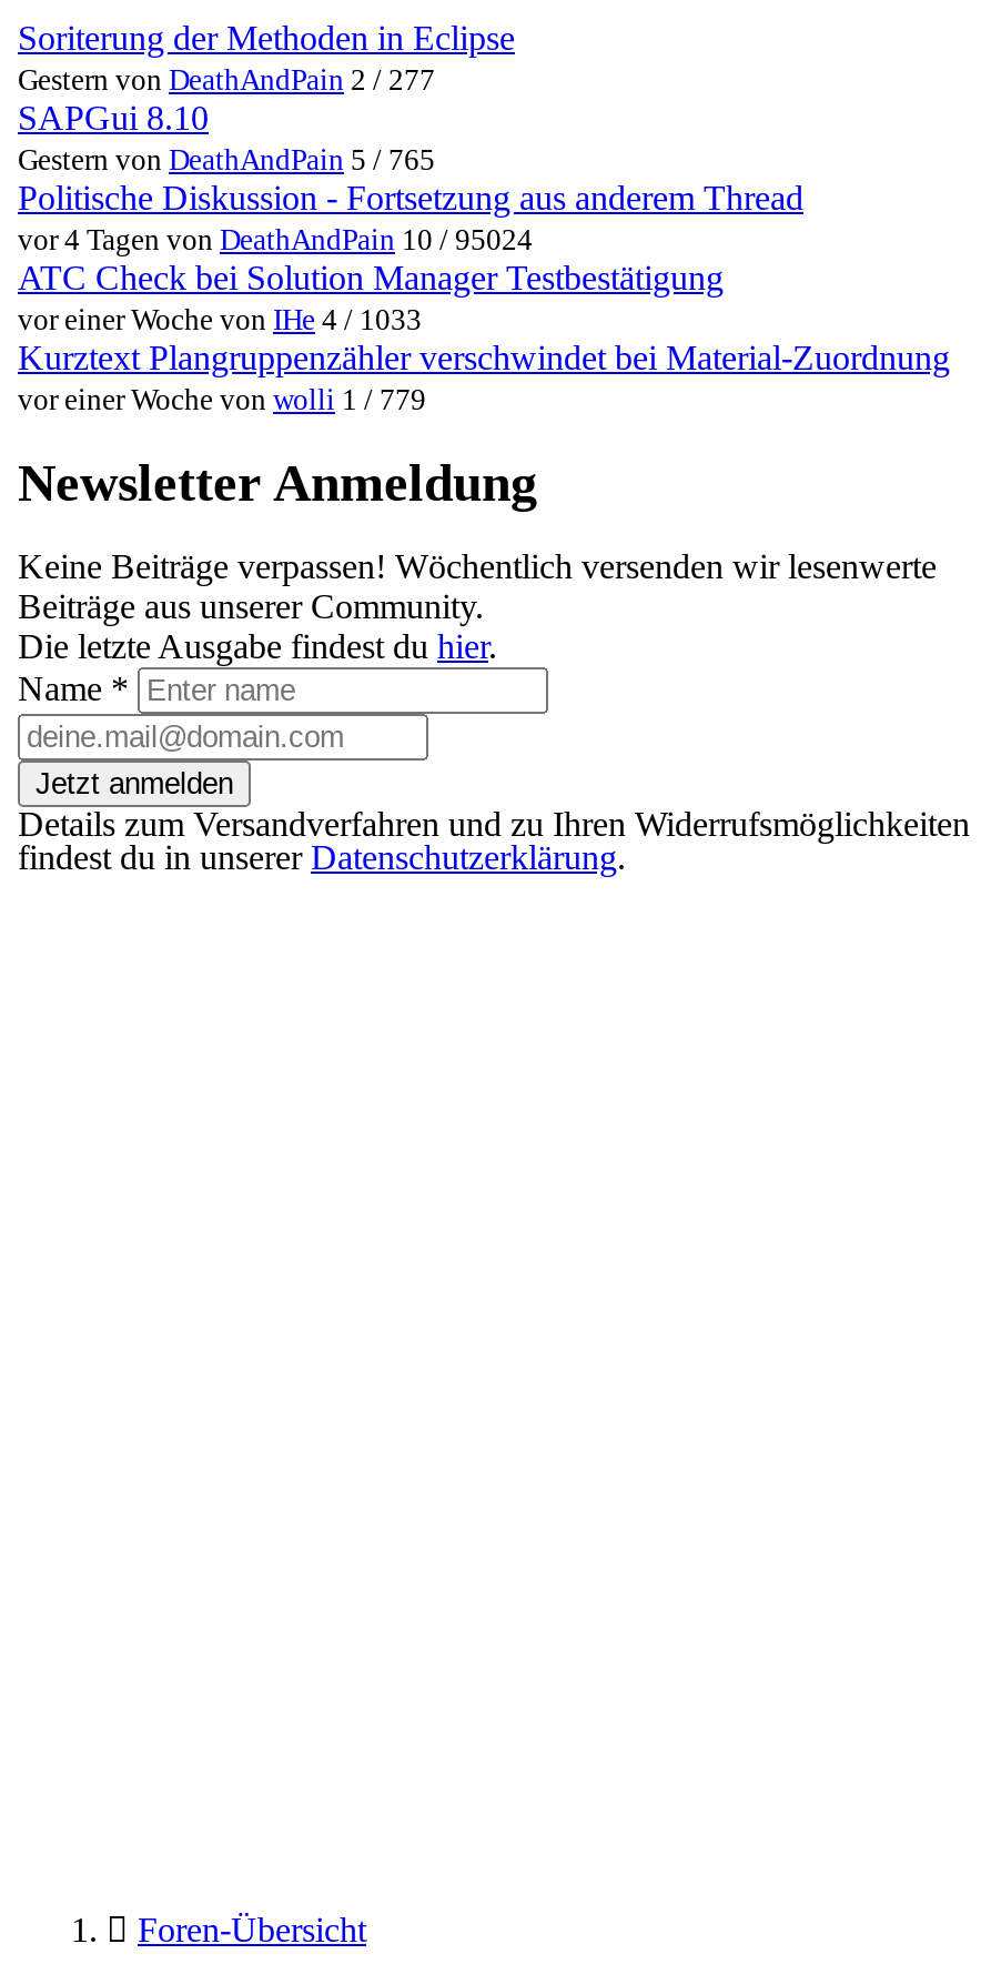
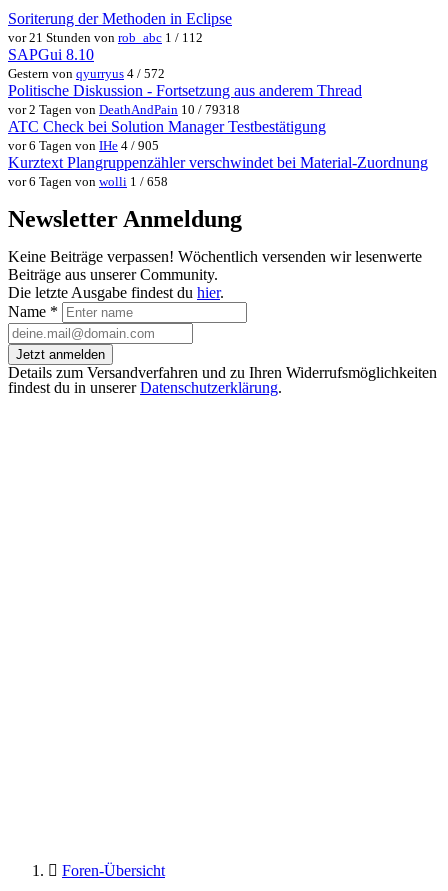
- Gestern von DeathAndPain 2 / 277
+ vor 21 Stunden von rob_abc 1 / 112

- Gestern von DeathAndPain 5 / 765
+ Gestern von qyurryus 4 / 572

- vor 4 Tagen von DeathAndPain 10 / 95024
+ vor 2 Tagen von DeathAndPain 10 / 79318

- vor einer Woche von IHe 4 / 1033
+ vor 6 Tagen von IHe 4 / 905

- vor einer Woche von wolli 1 / 779
+ vor 6 Tagen von wolli 1 / 658
